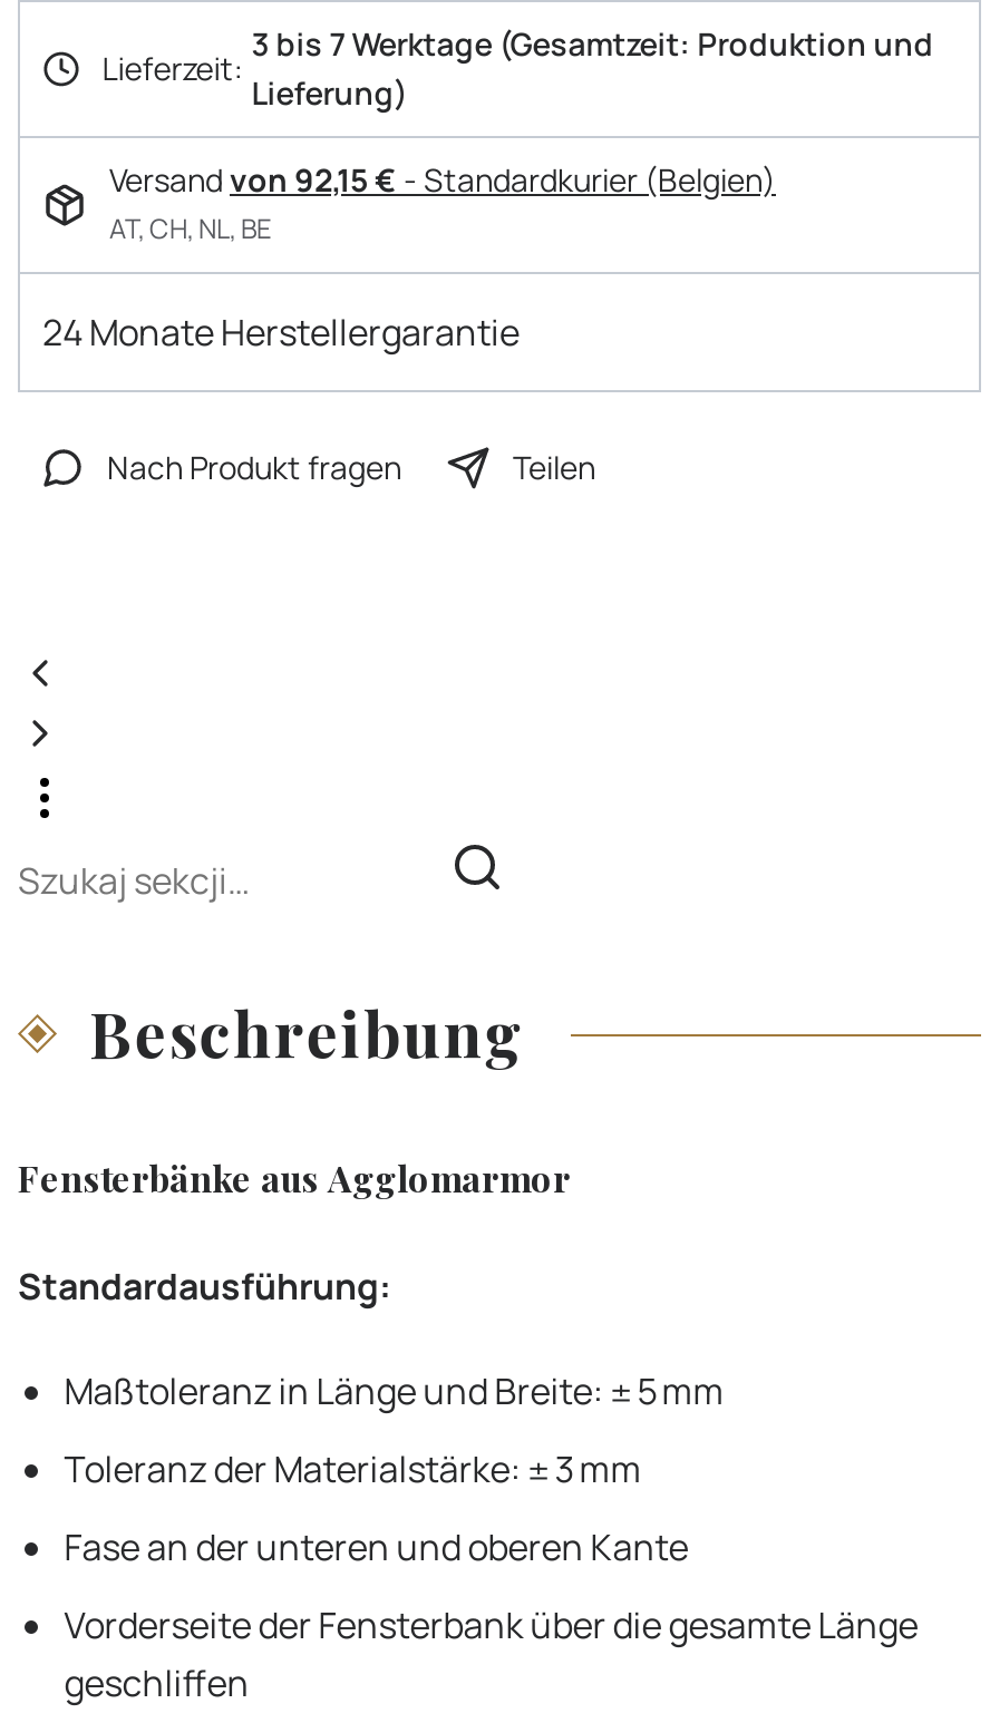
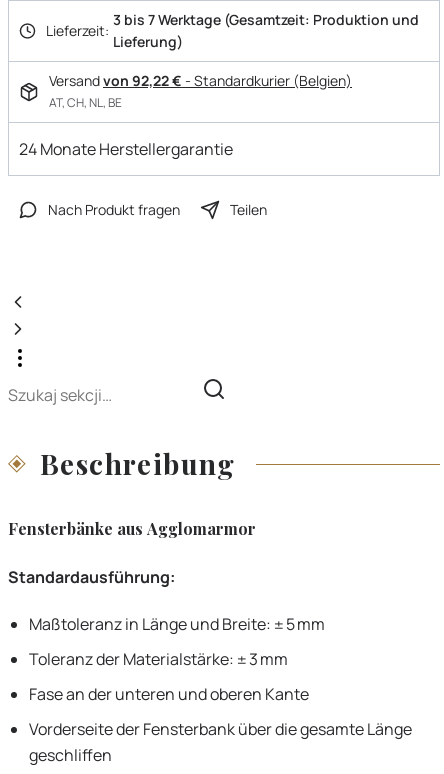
- Versand von 92,15 €- Standardkurier (Belgien)
+ Versand von 92,22 €- Standardkurier (Belgien)
